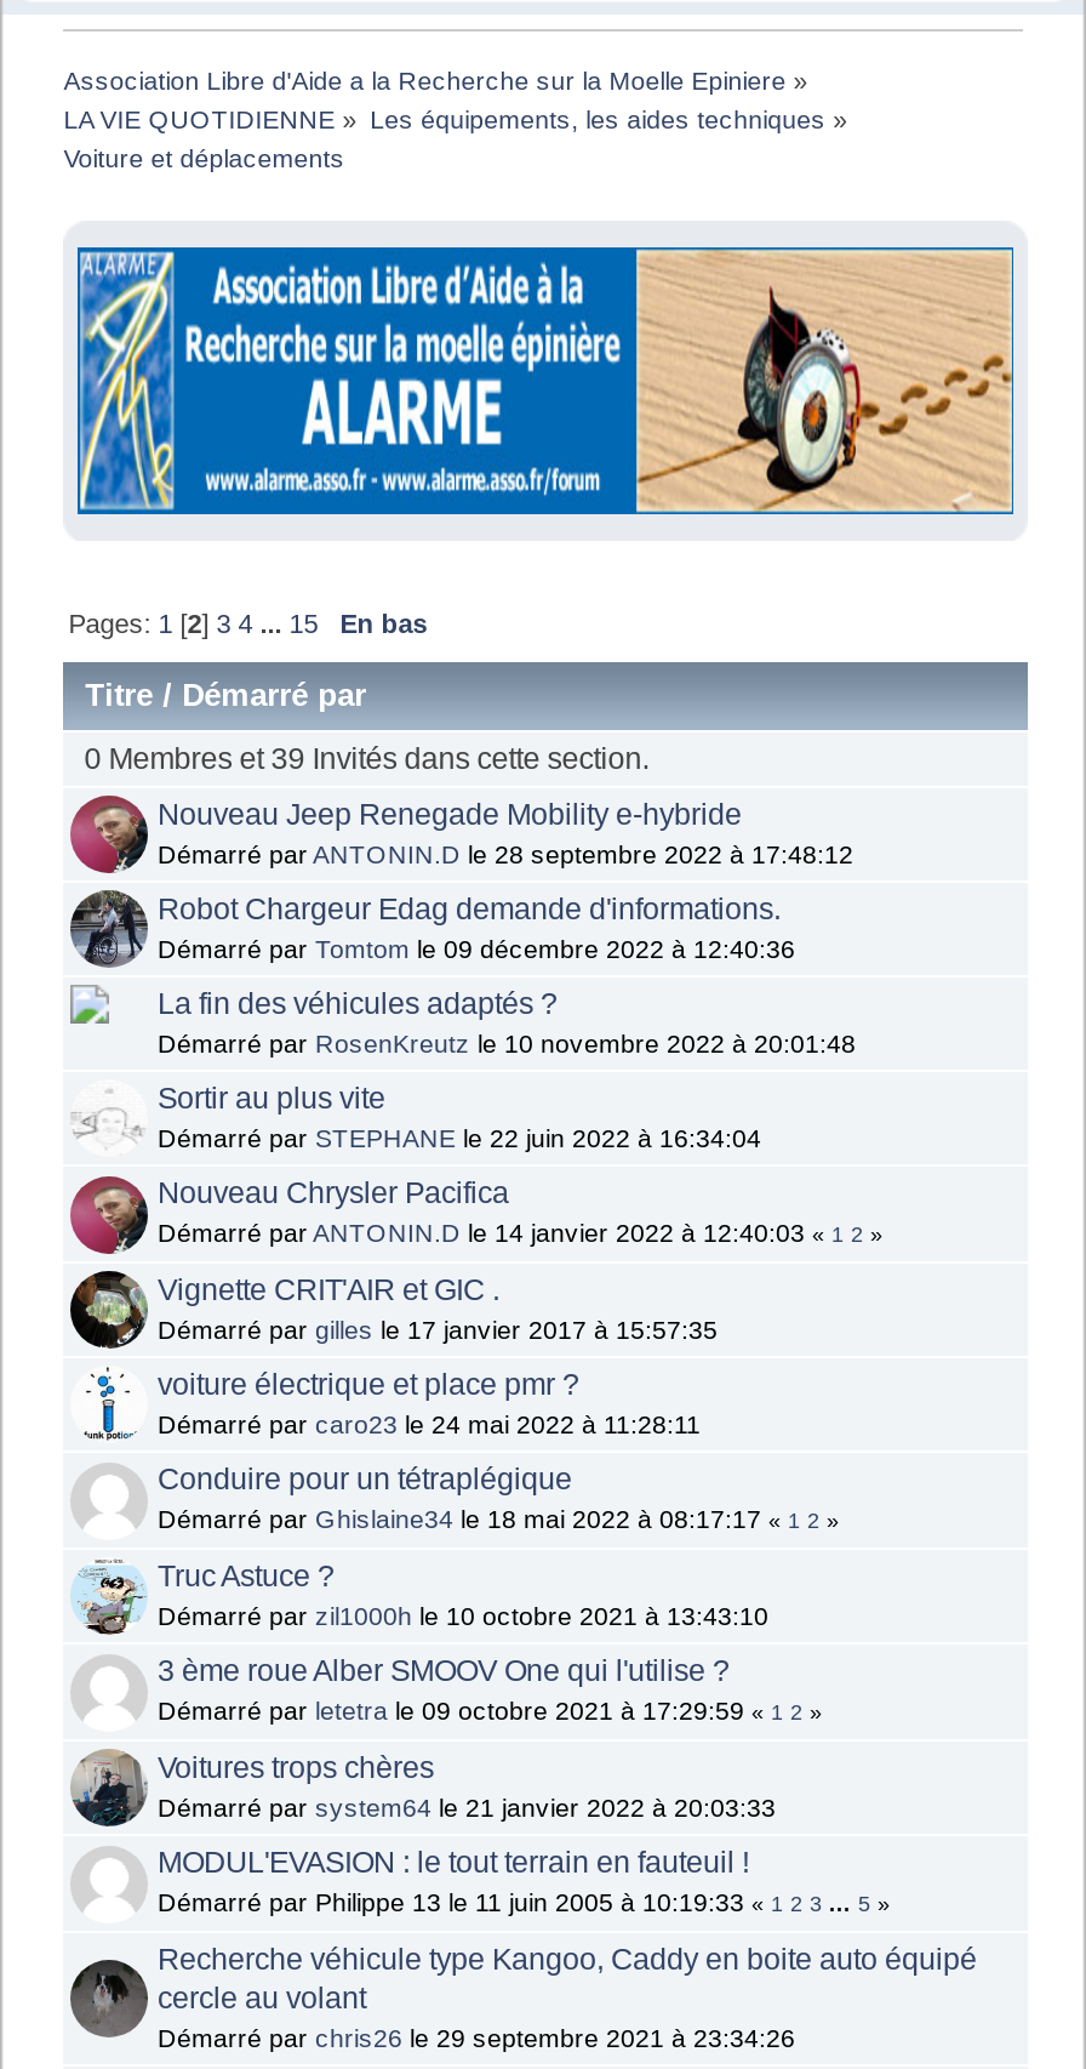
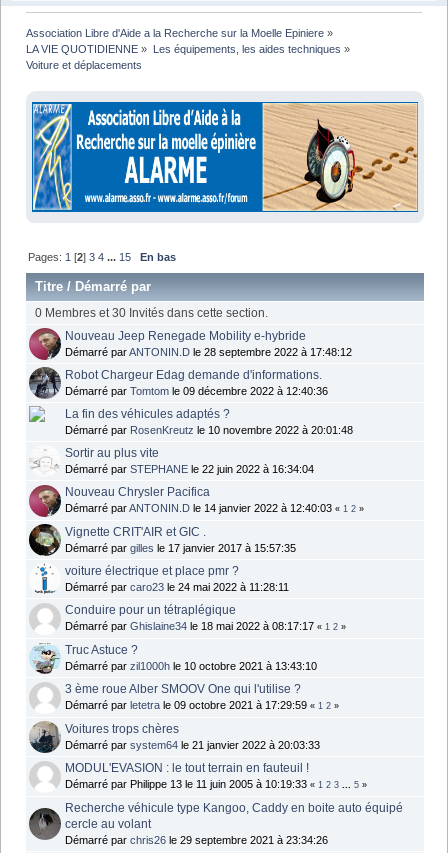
- 0 Membres et 39 Invités dans cette section.
+ 0 Membres et 30 Invités dans cette section.
